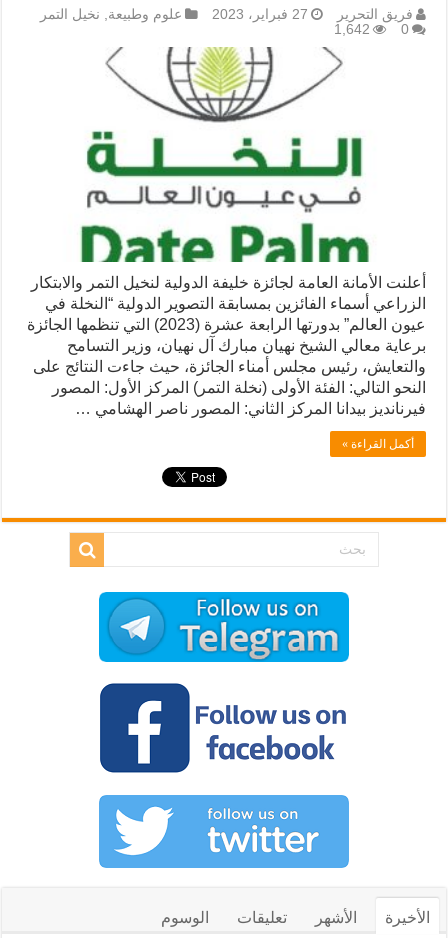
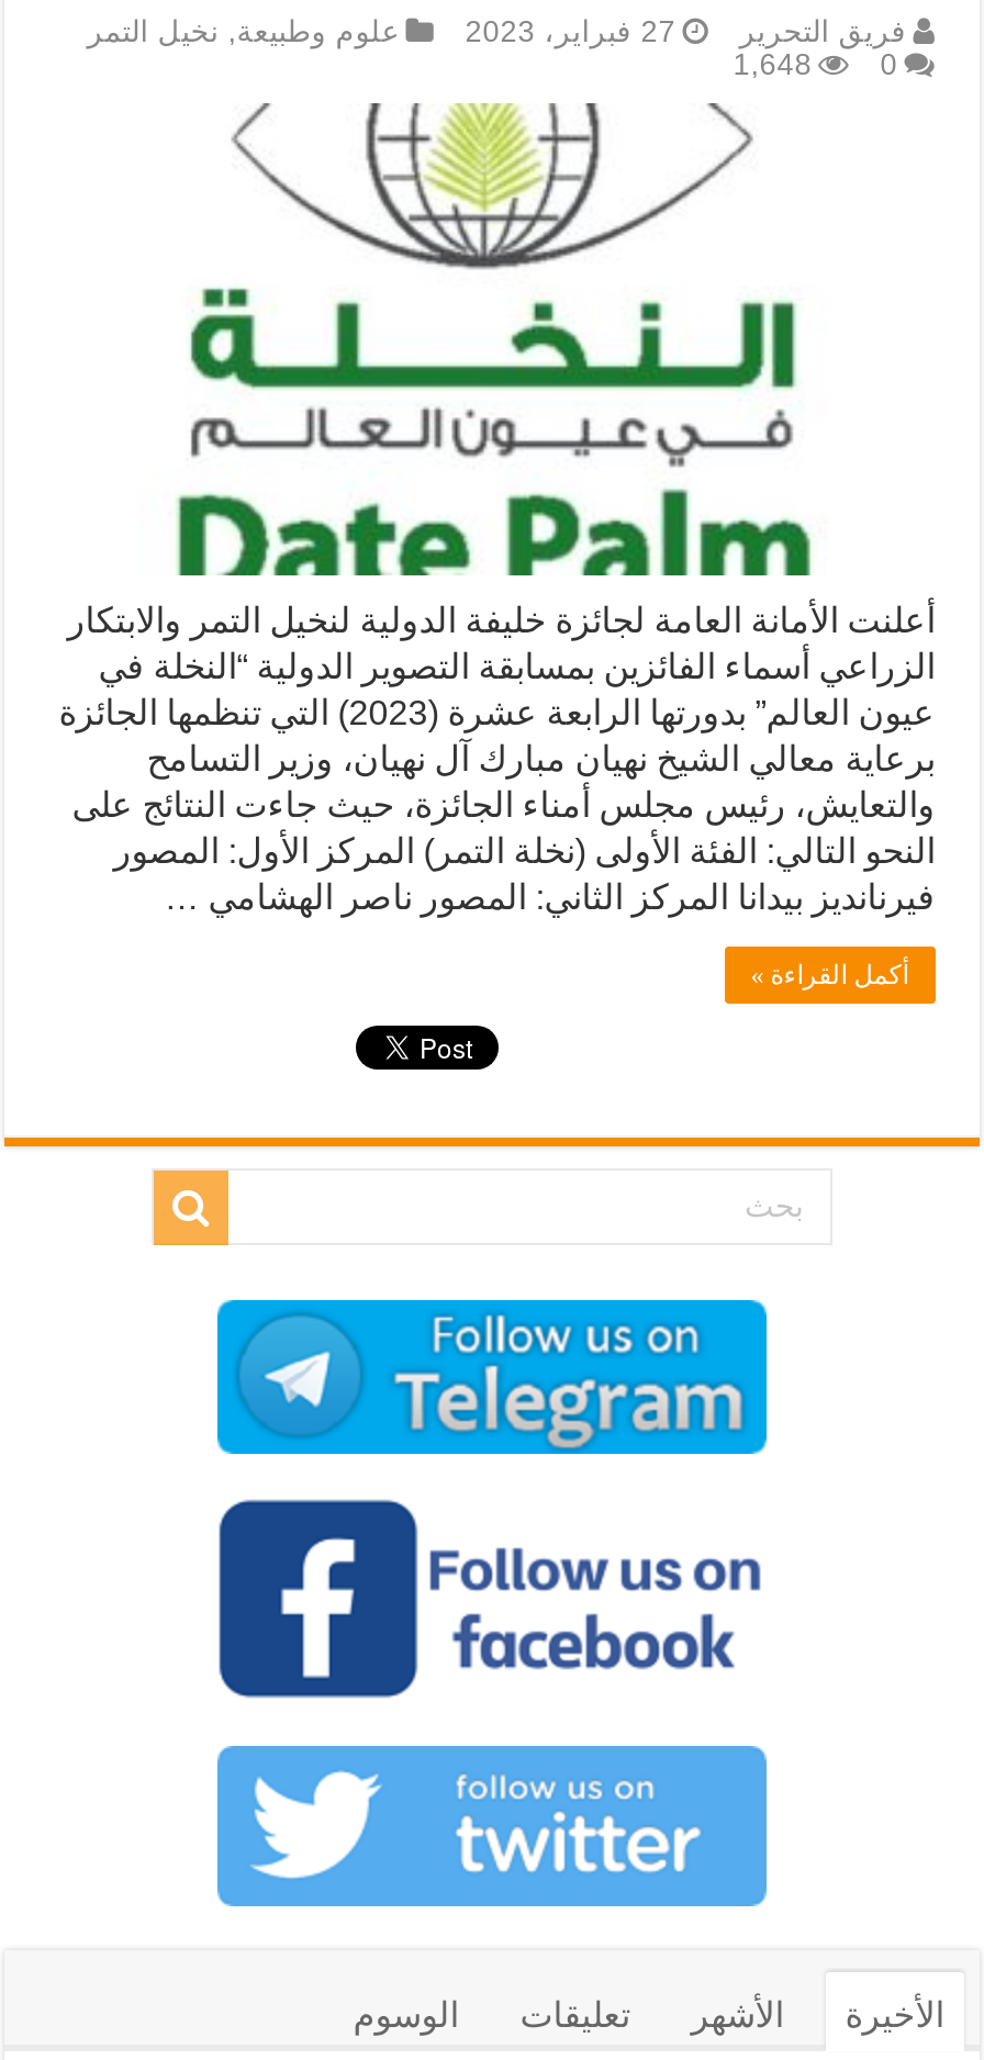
- 1,642
+ 1,648
